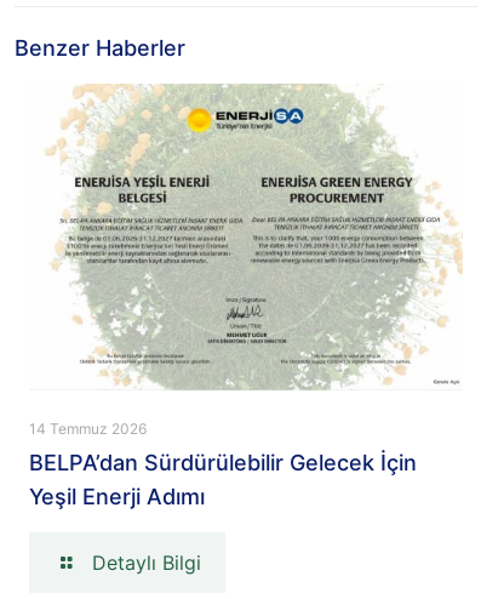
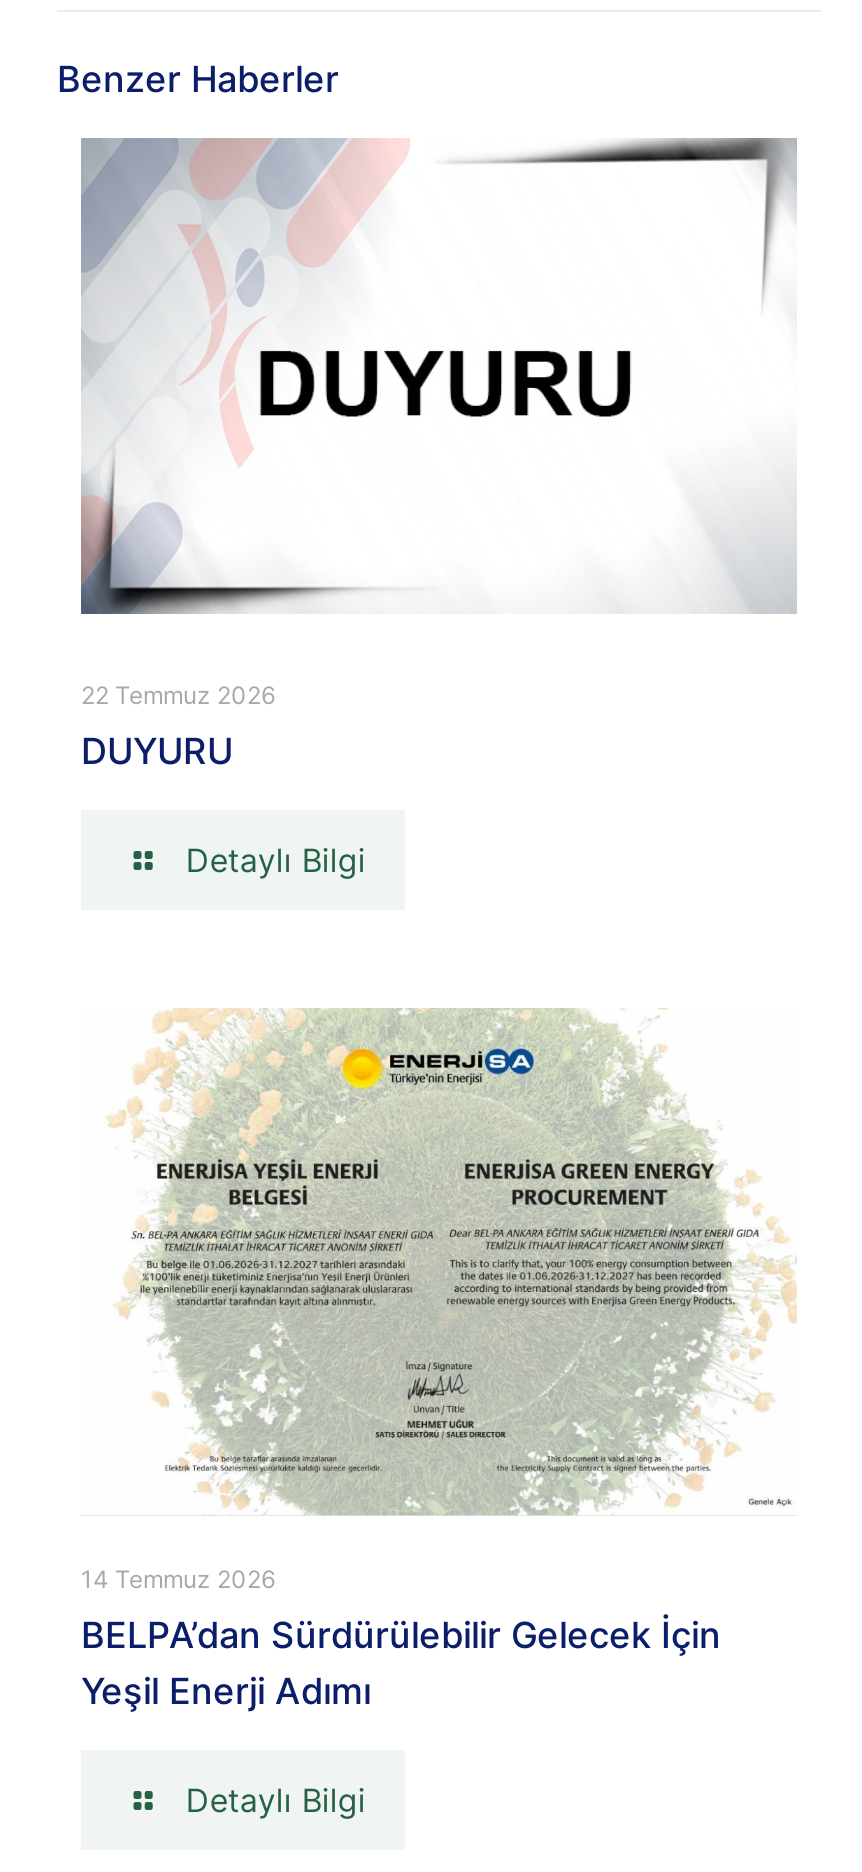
+ [image]
+ 22 Temmuz 2026
+ DUYURU
+ Detaylı Bilgi
